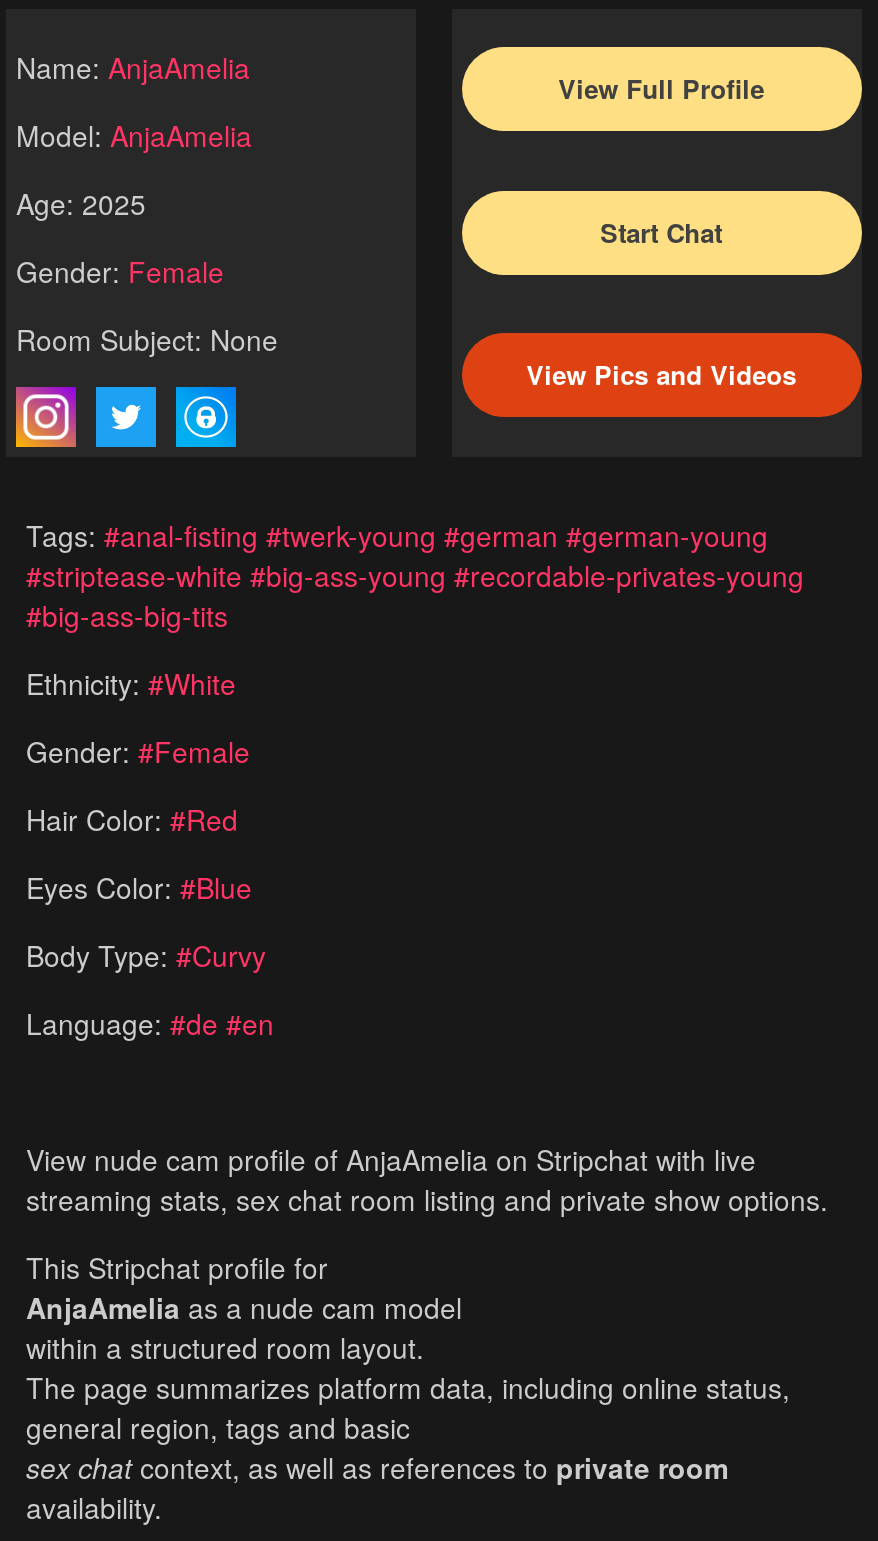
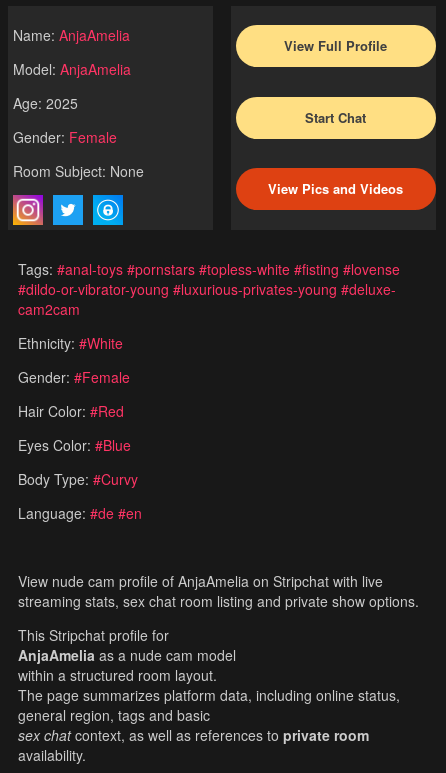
- Tags: #anal-fisting #twerk-young #german #german-young
- #striptease-white #big-ass-young #recordable-privates-young
- #big-ass-big-tits
+ Tags: #anal-toys #pornstars #topless-white #fisting #lovense
+ #dildo-or-vibrator-young #luxurious-privates-young #deluxe-
+ cam2cam
